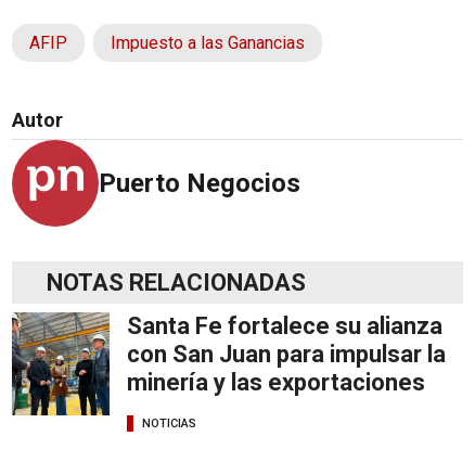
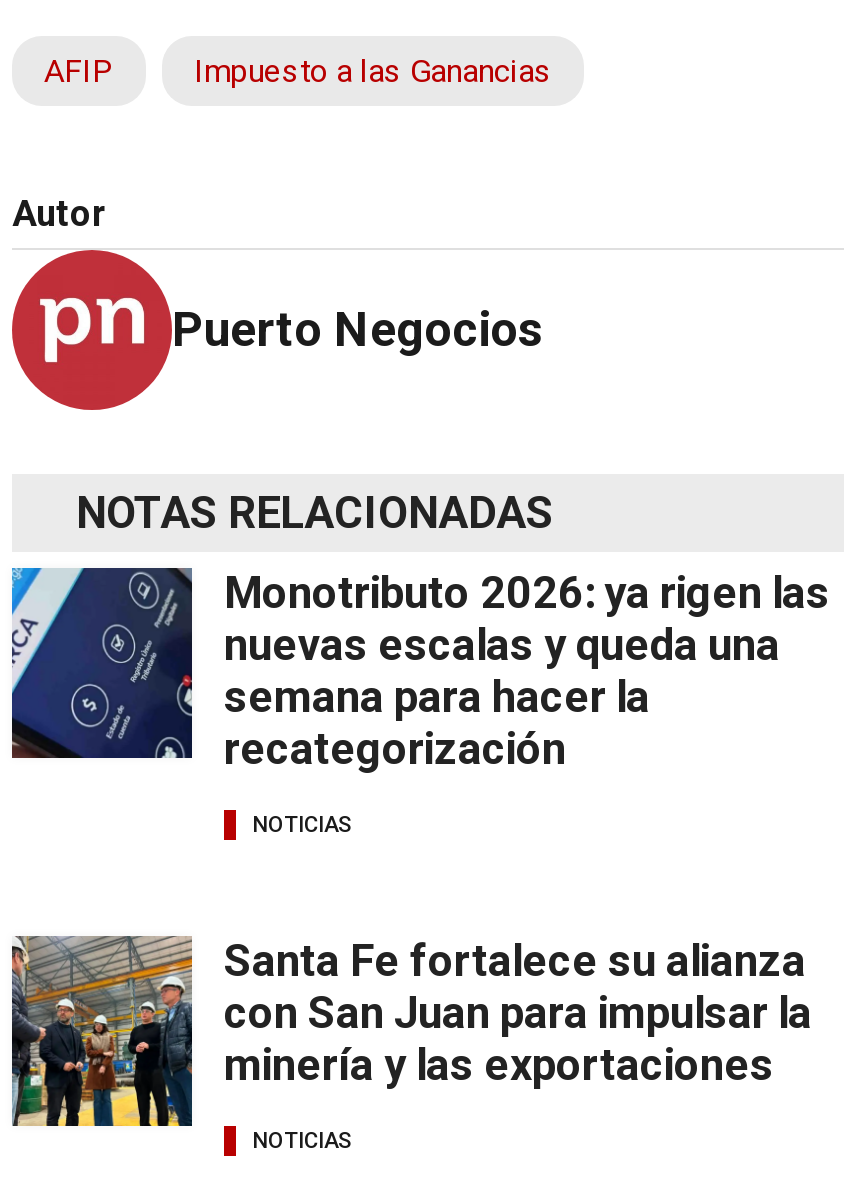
+ [image]
+ Monotributo 2026: ya rigen las
+ nuevas escalas y queda una
+ semana para hacer la
+ recategorización
+ NOTICIAS
